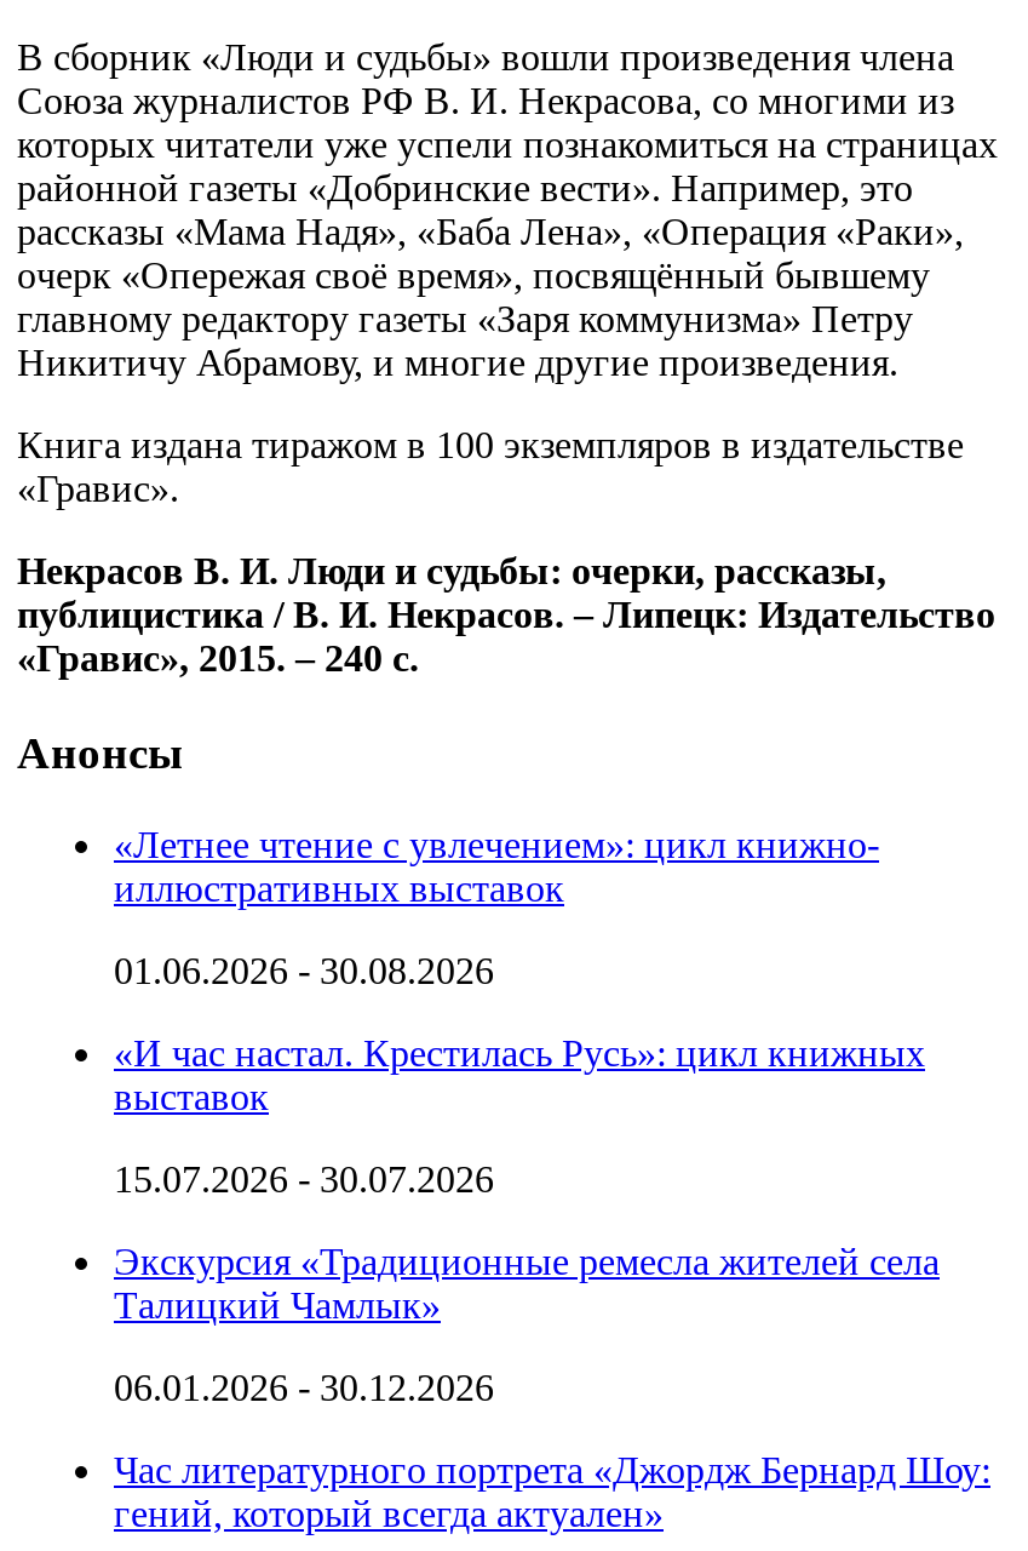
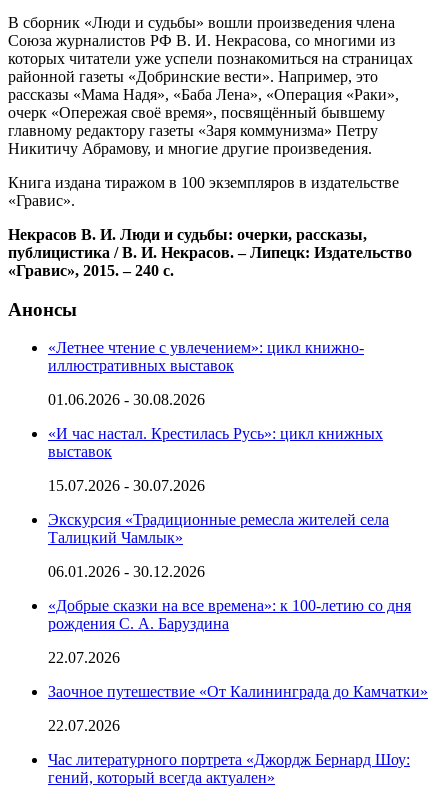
+ «Добрые сказки на все времена»: к 100-летию со дня
+ рождения С. А. Баруздина
+ 22.07.2026
+ Заочное путешествие «От Калининграда до Камчатки»
+ 22.07.2026
